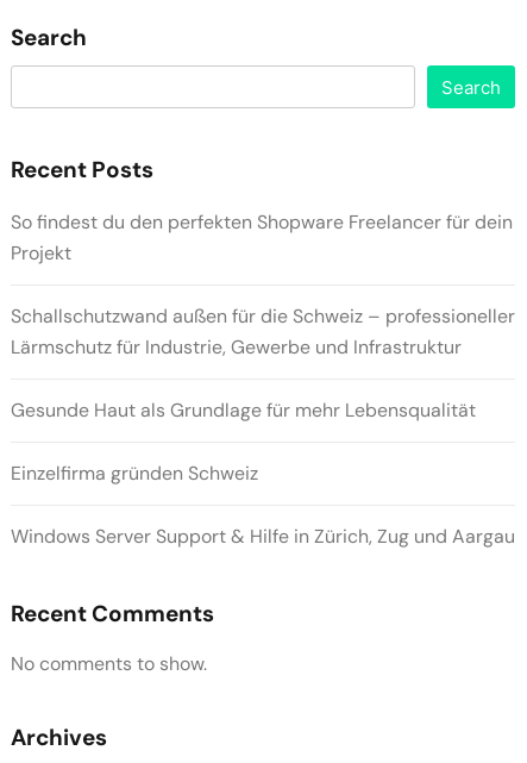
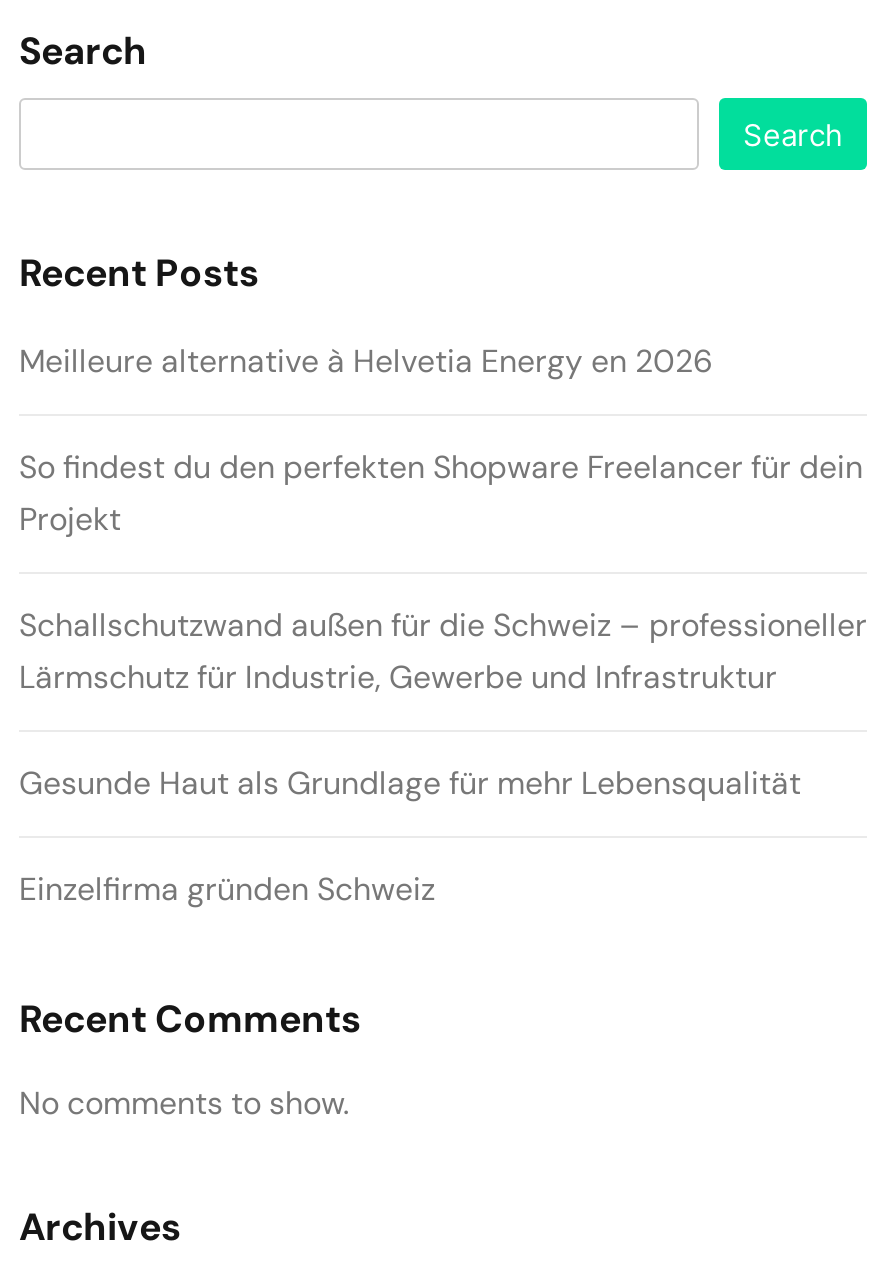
+ Meilleure alternative à Helvetia Energy en 2026

moved down: So findest du den perfekten Shopware Freelancer für dein | Projekt | Schallschutzwand außen für die Schweiz – professioneller | Lärmschutz für Industrie, Gewerbe und Infrastruktur | Gesunde Haut als Grundlage für mehr Lebensqualität | Einzelfirma gründen Schweiz

- Windows Server Support & Hilfe in Zürich, Zug und Aargau
